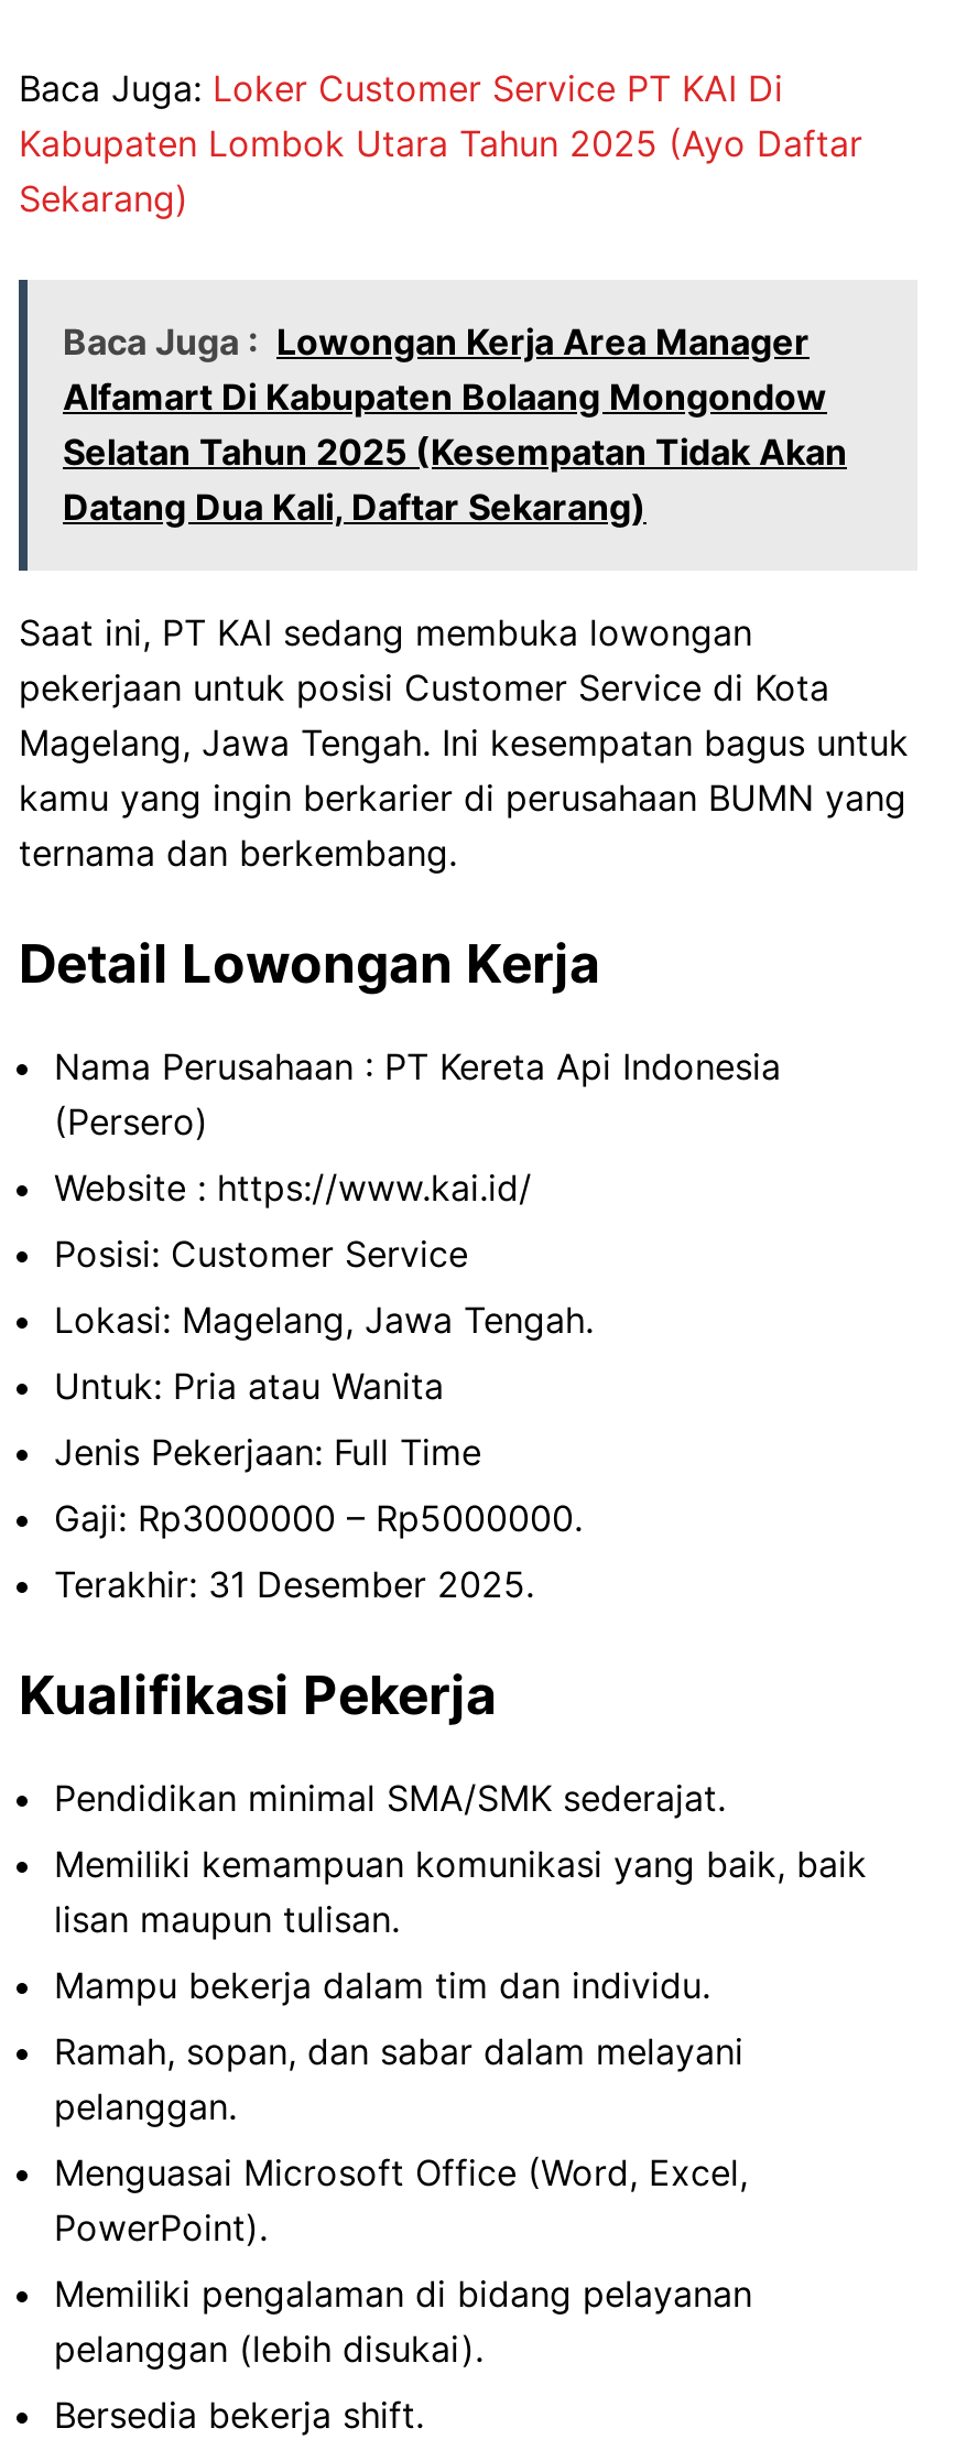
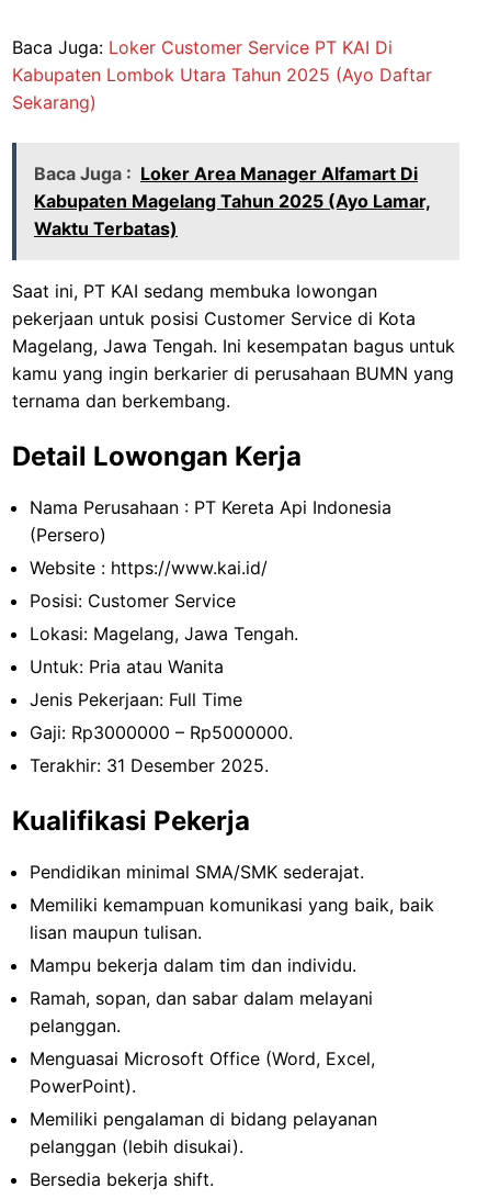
- Baca Juga : Lowongan Kerja Area Manager
- Alfamart Di Kabupaten Bolaang Mongondow
- Selatan Tahun 2025 (Kesempatan Tidak Akan
- Datang Dua Kali, Daftar Sekarang)
+ Baca Juga : Loker Area Manager Alfamart Di
+ Kabupaten Magelang Tahun 2025 (Ayo Lamar,
+ Waktu Terbatas)
